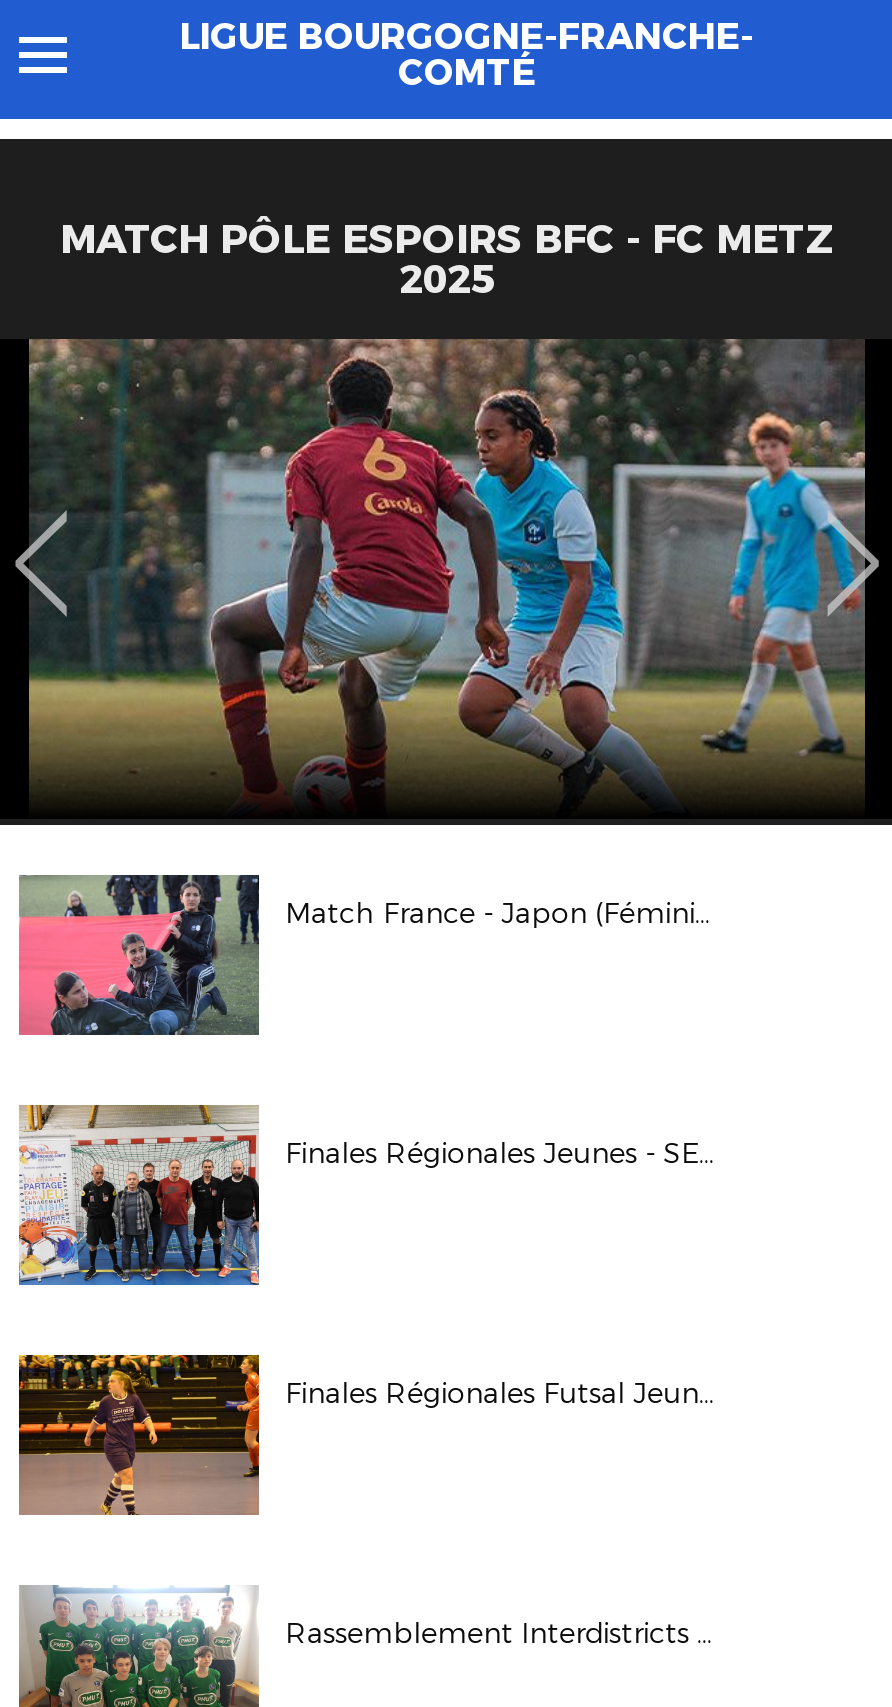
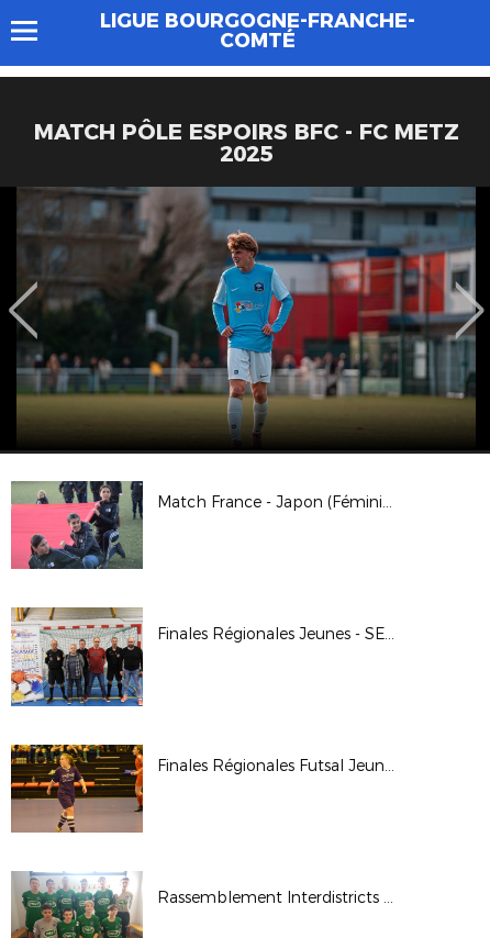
- [image]
+ [image]
